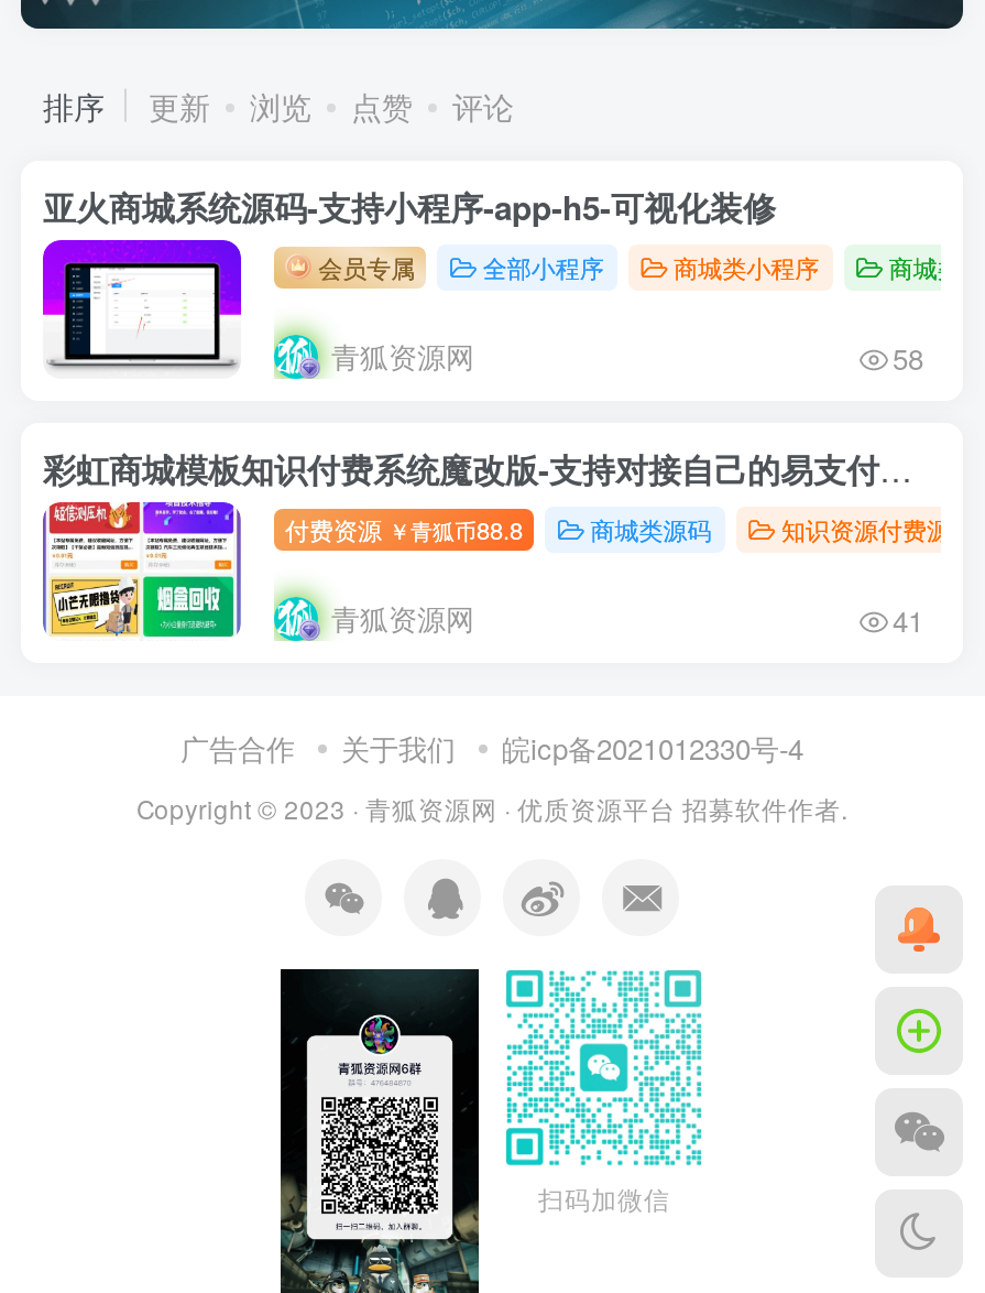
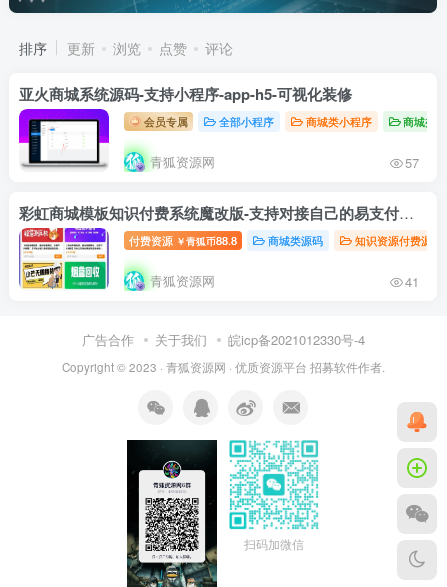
- 58
+ 57
